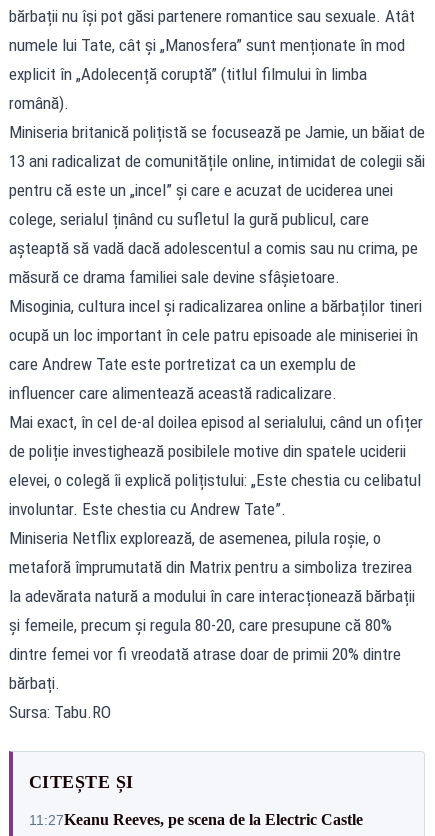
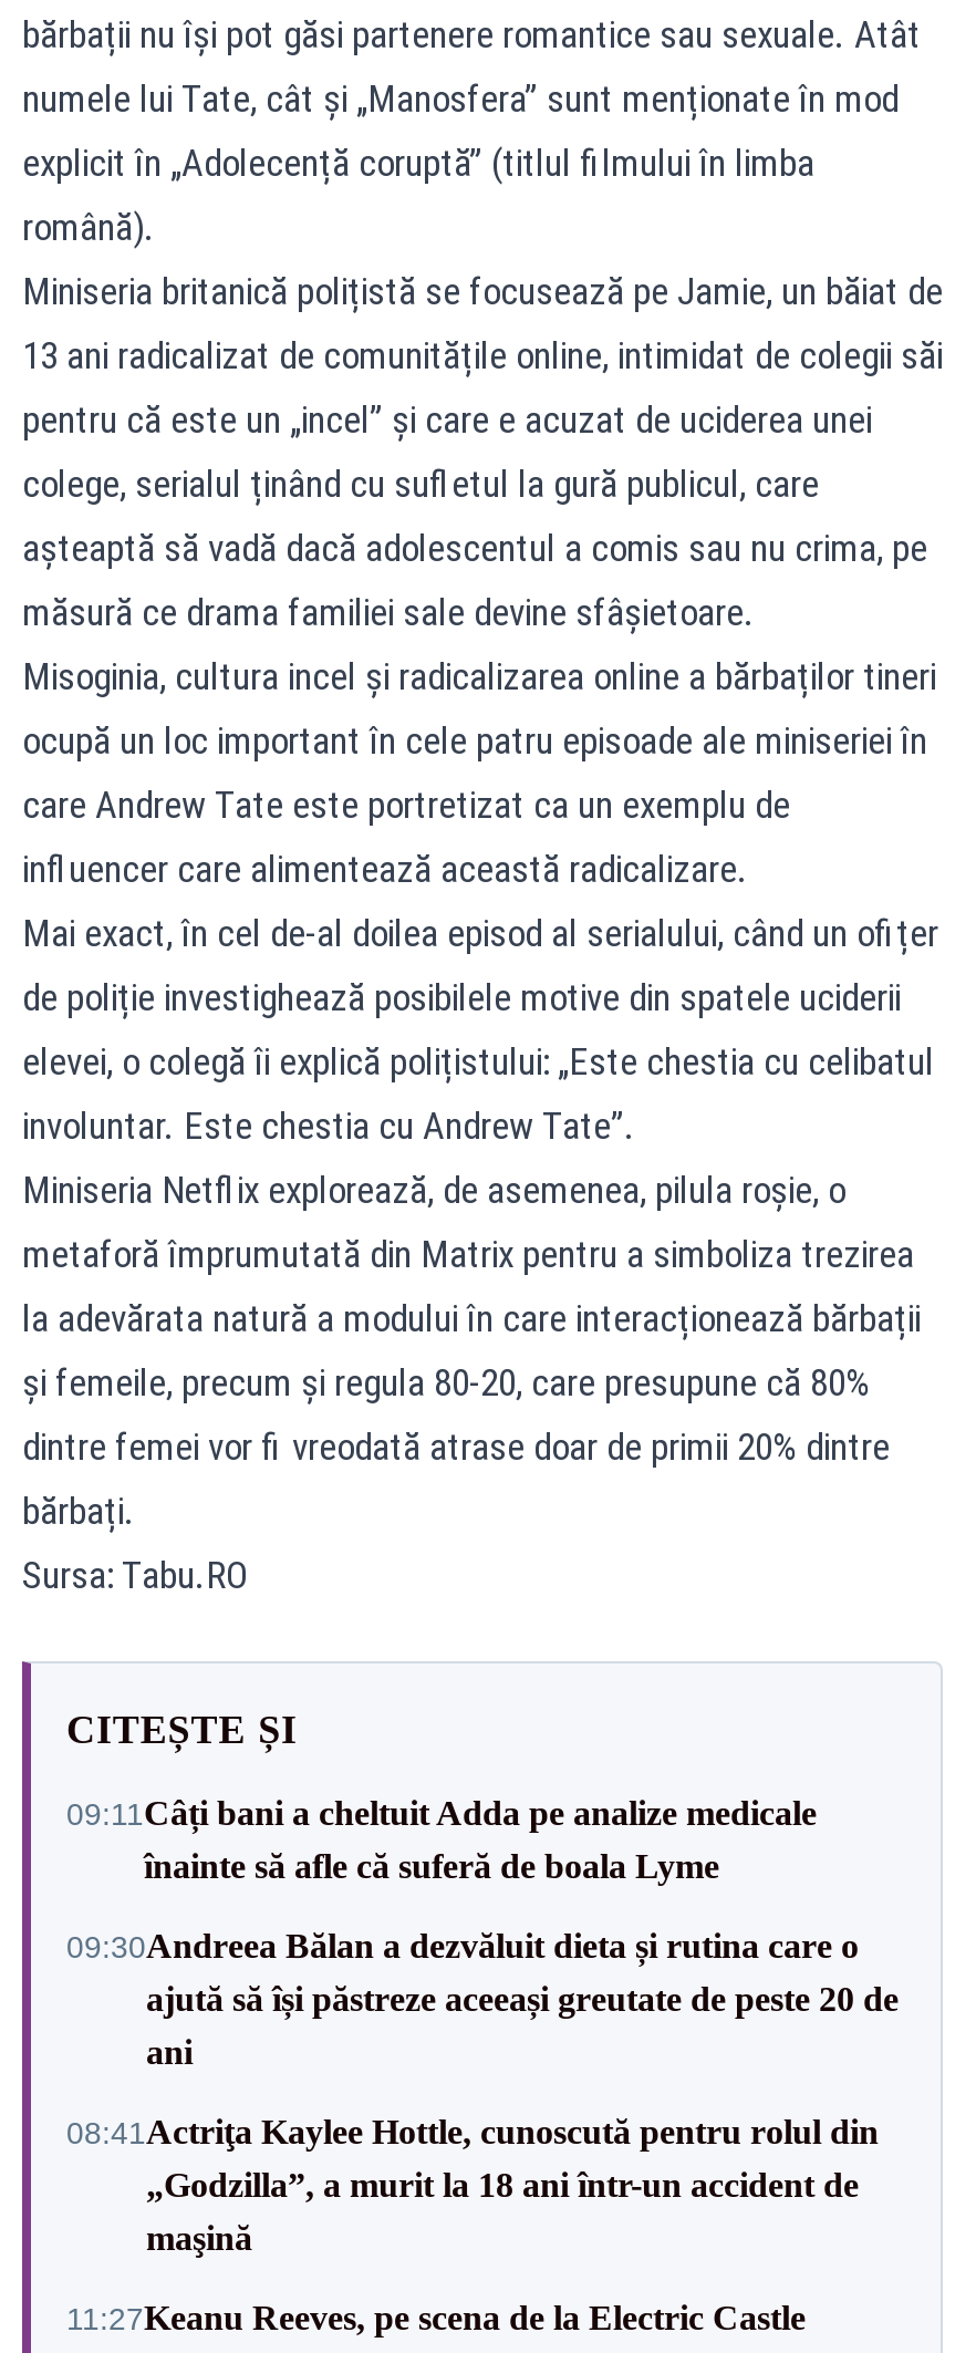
+ 09:11Câți bani a cheltuit Adda pe analize medicale
+ înainte să afle că suferă de boala Lyme
+ 09:30Andreea Bălan a dezvăluit dieta și rutina care o
+ ajută să își păstreze aceeași greutate de peste 20 de
+ ani
+ 08:41Actriţa Kaylee Hottle, cunoscută pentru rolul din
+ „Godzilla”, a murit la 18 ani într-un accident de
+ maşină
